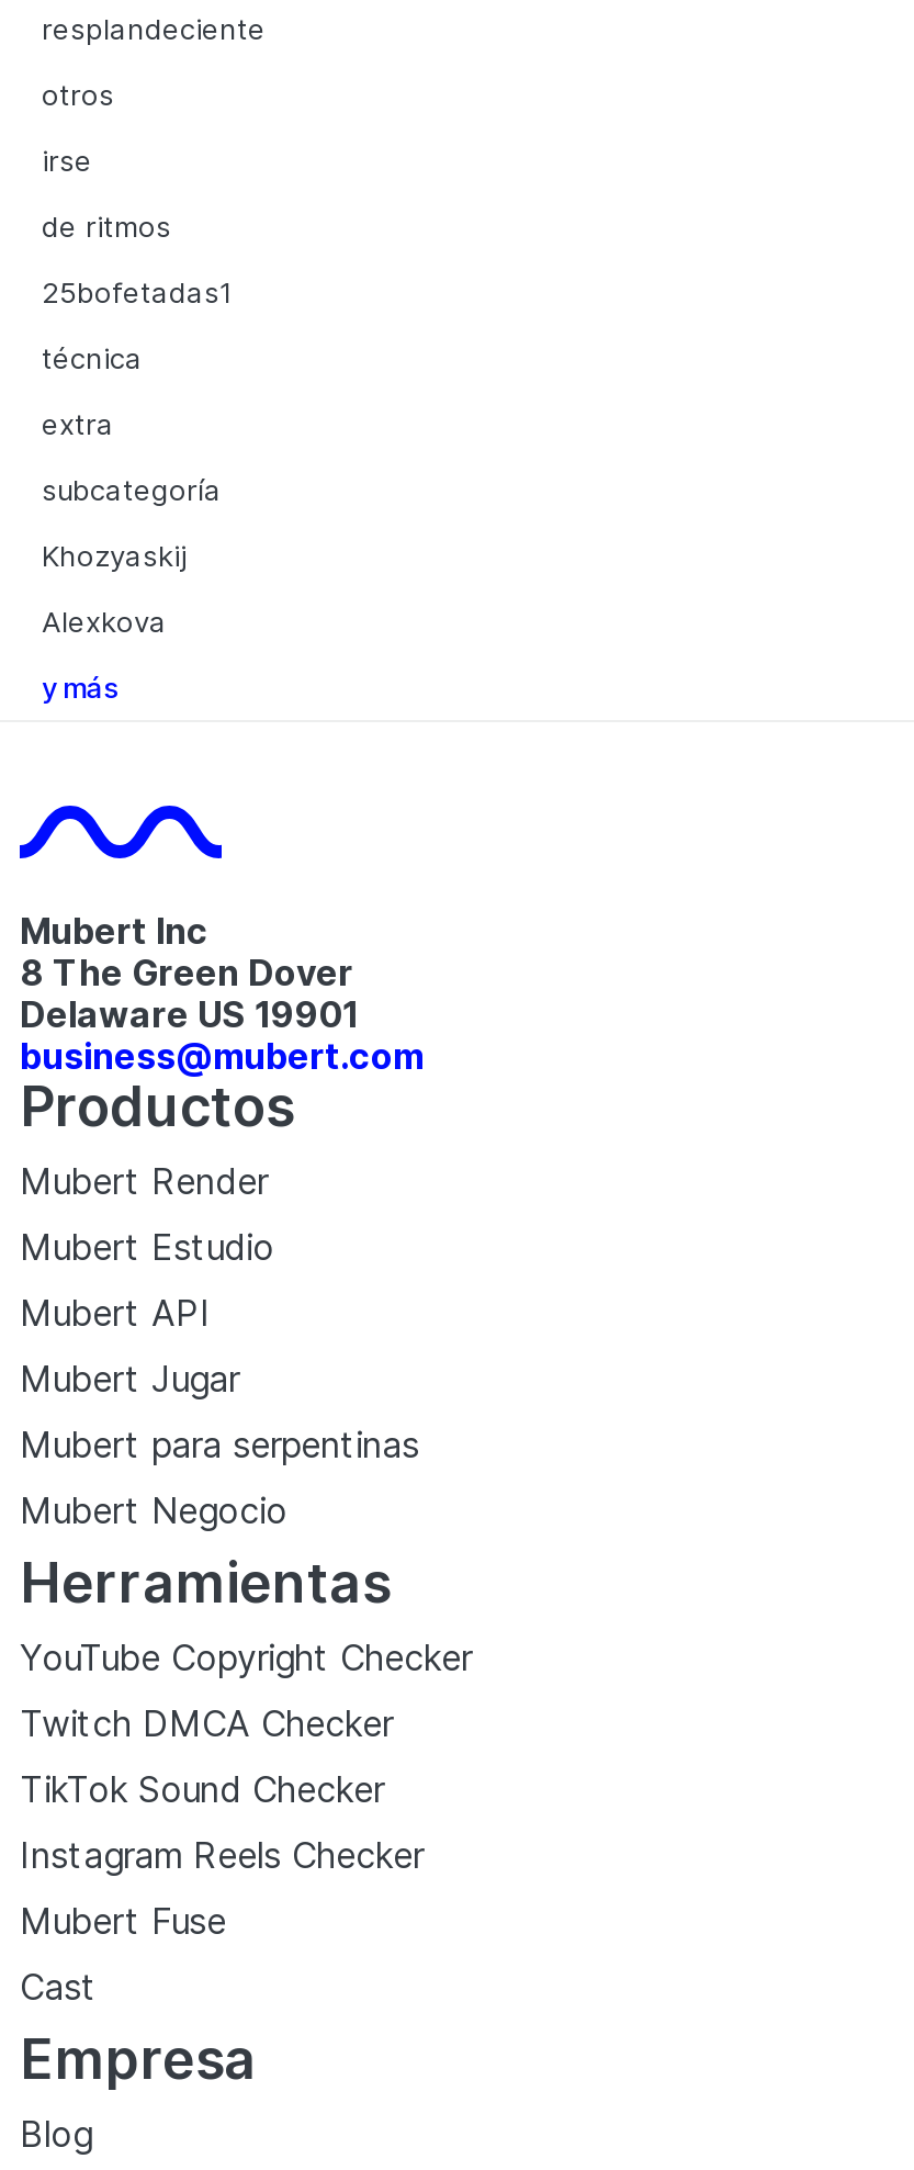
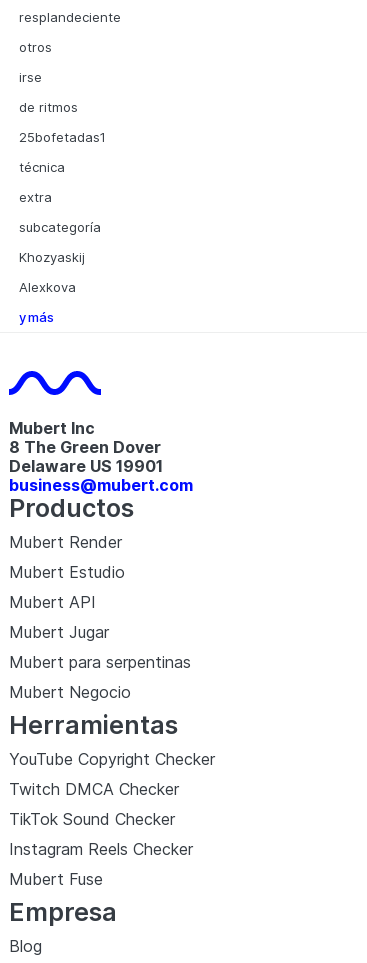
- Cast
